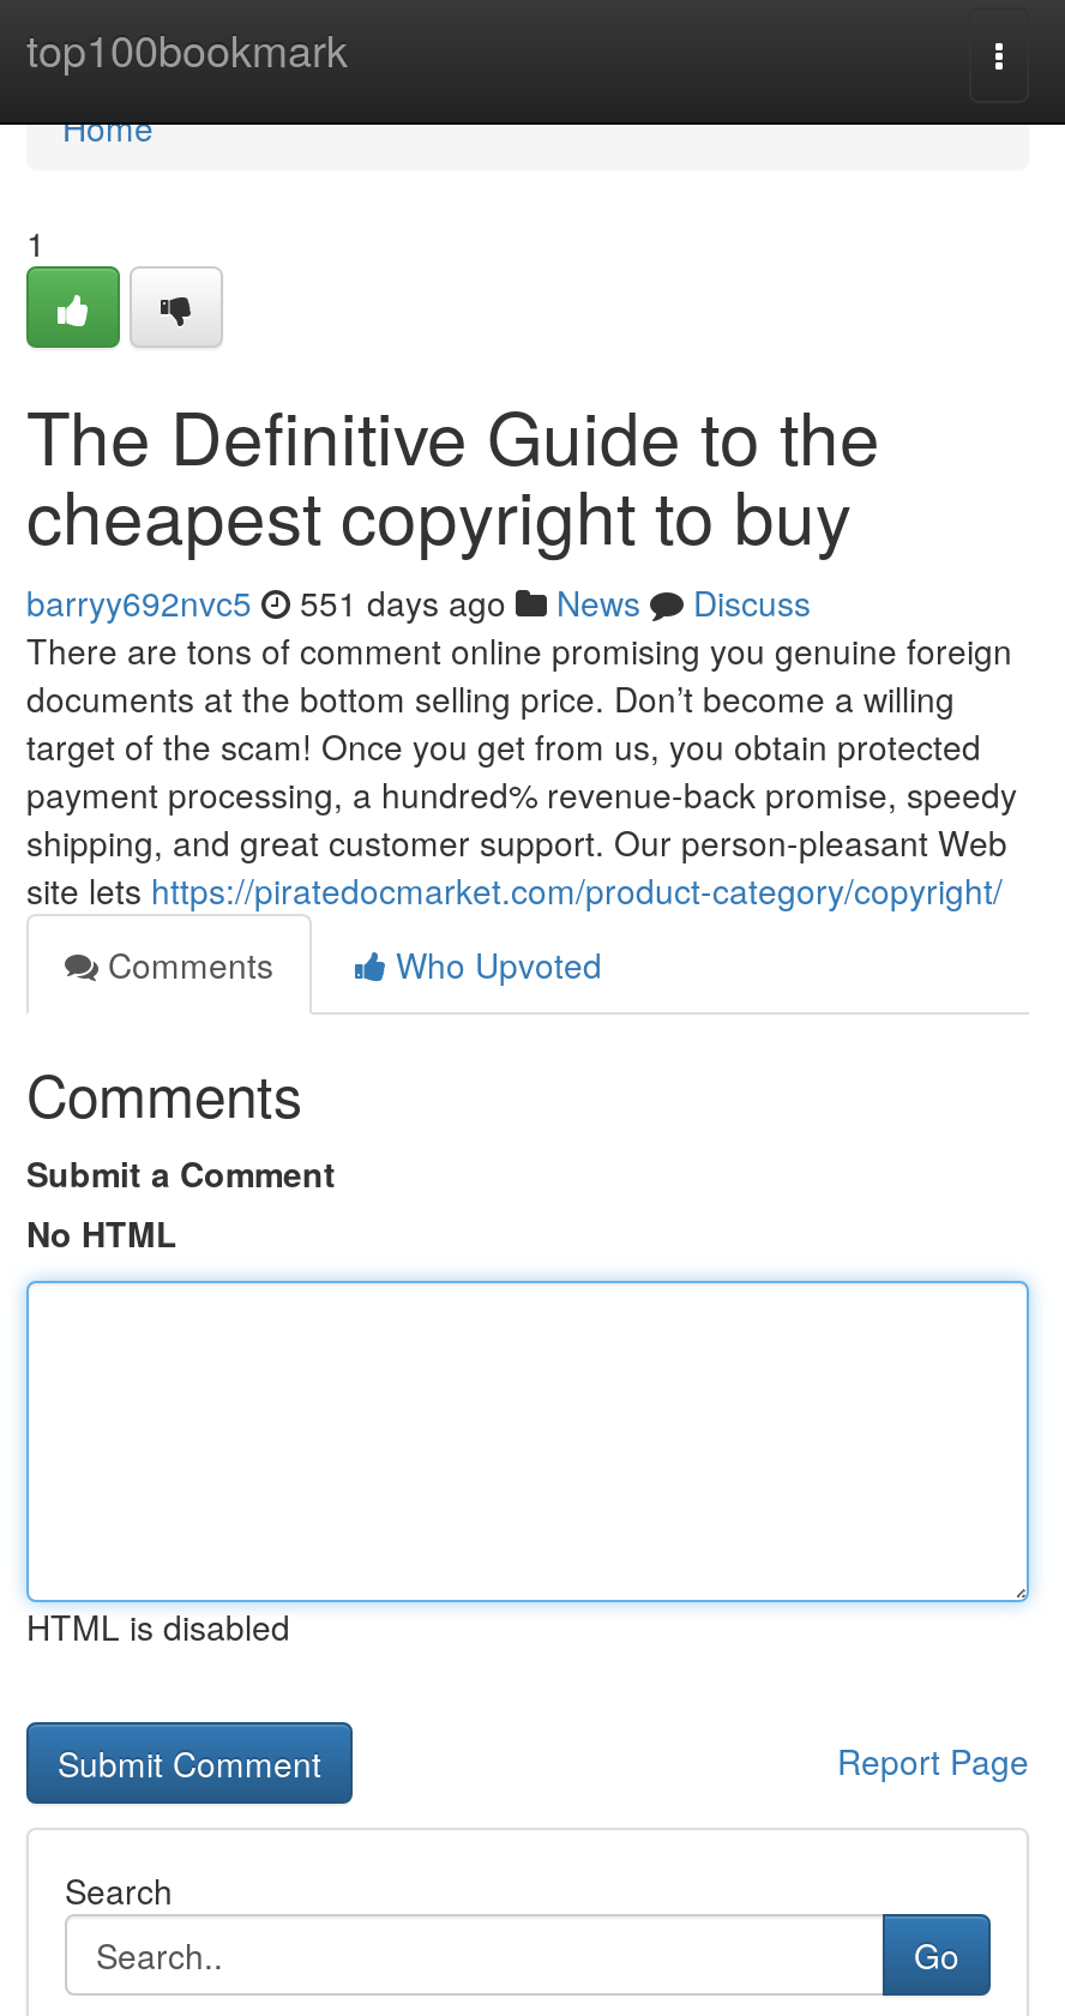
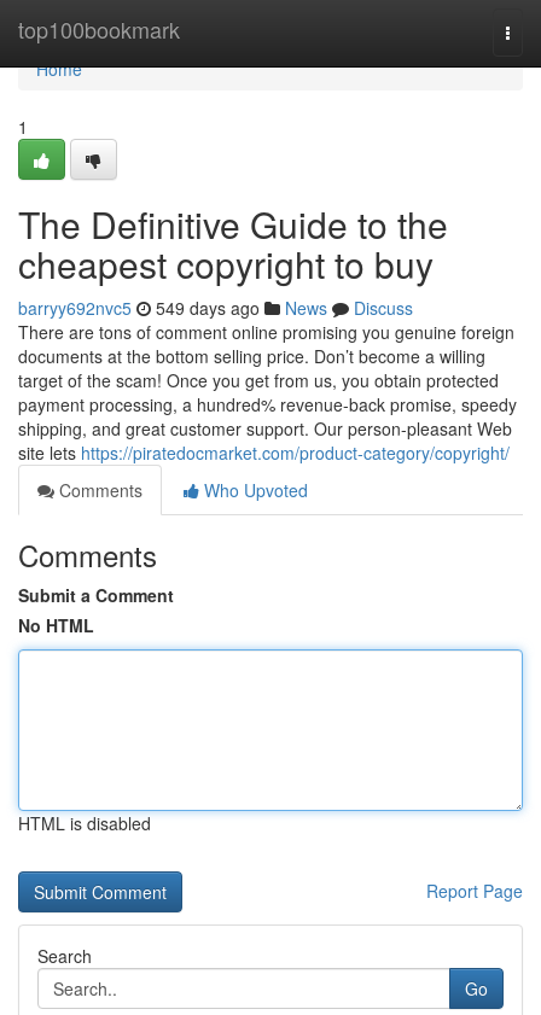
- barryy692nvc5 551 days ago News Discuss
+ barryy692nvc5 549 days ago News Discuss
